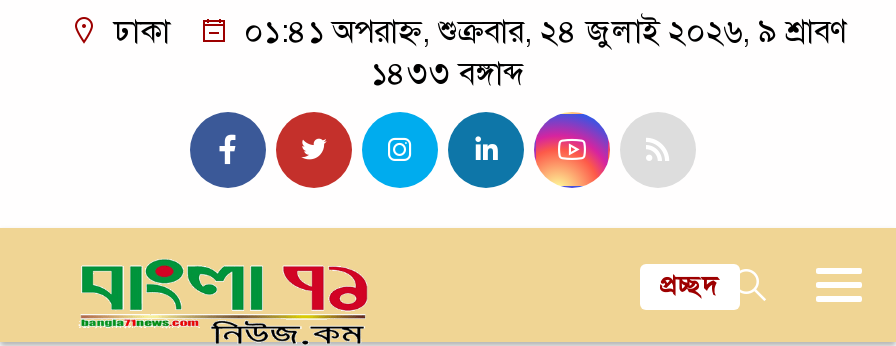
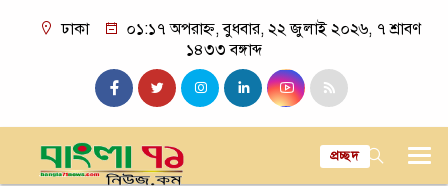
- ০১:৪১ অপরাহ্ন, শুক্রবার, ২৪ জুলাই ২০২৬, ৯ শ্রাবণ
+ ০১:১৭ অপরাহ্ন, বুধবার, ২২ জুলাই ২০২৬, ৭ শ্রাবণ
